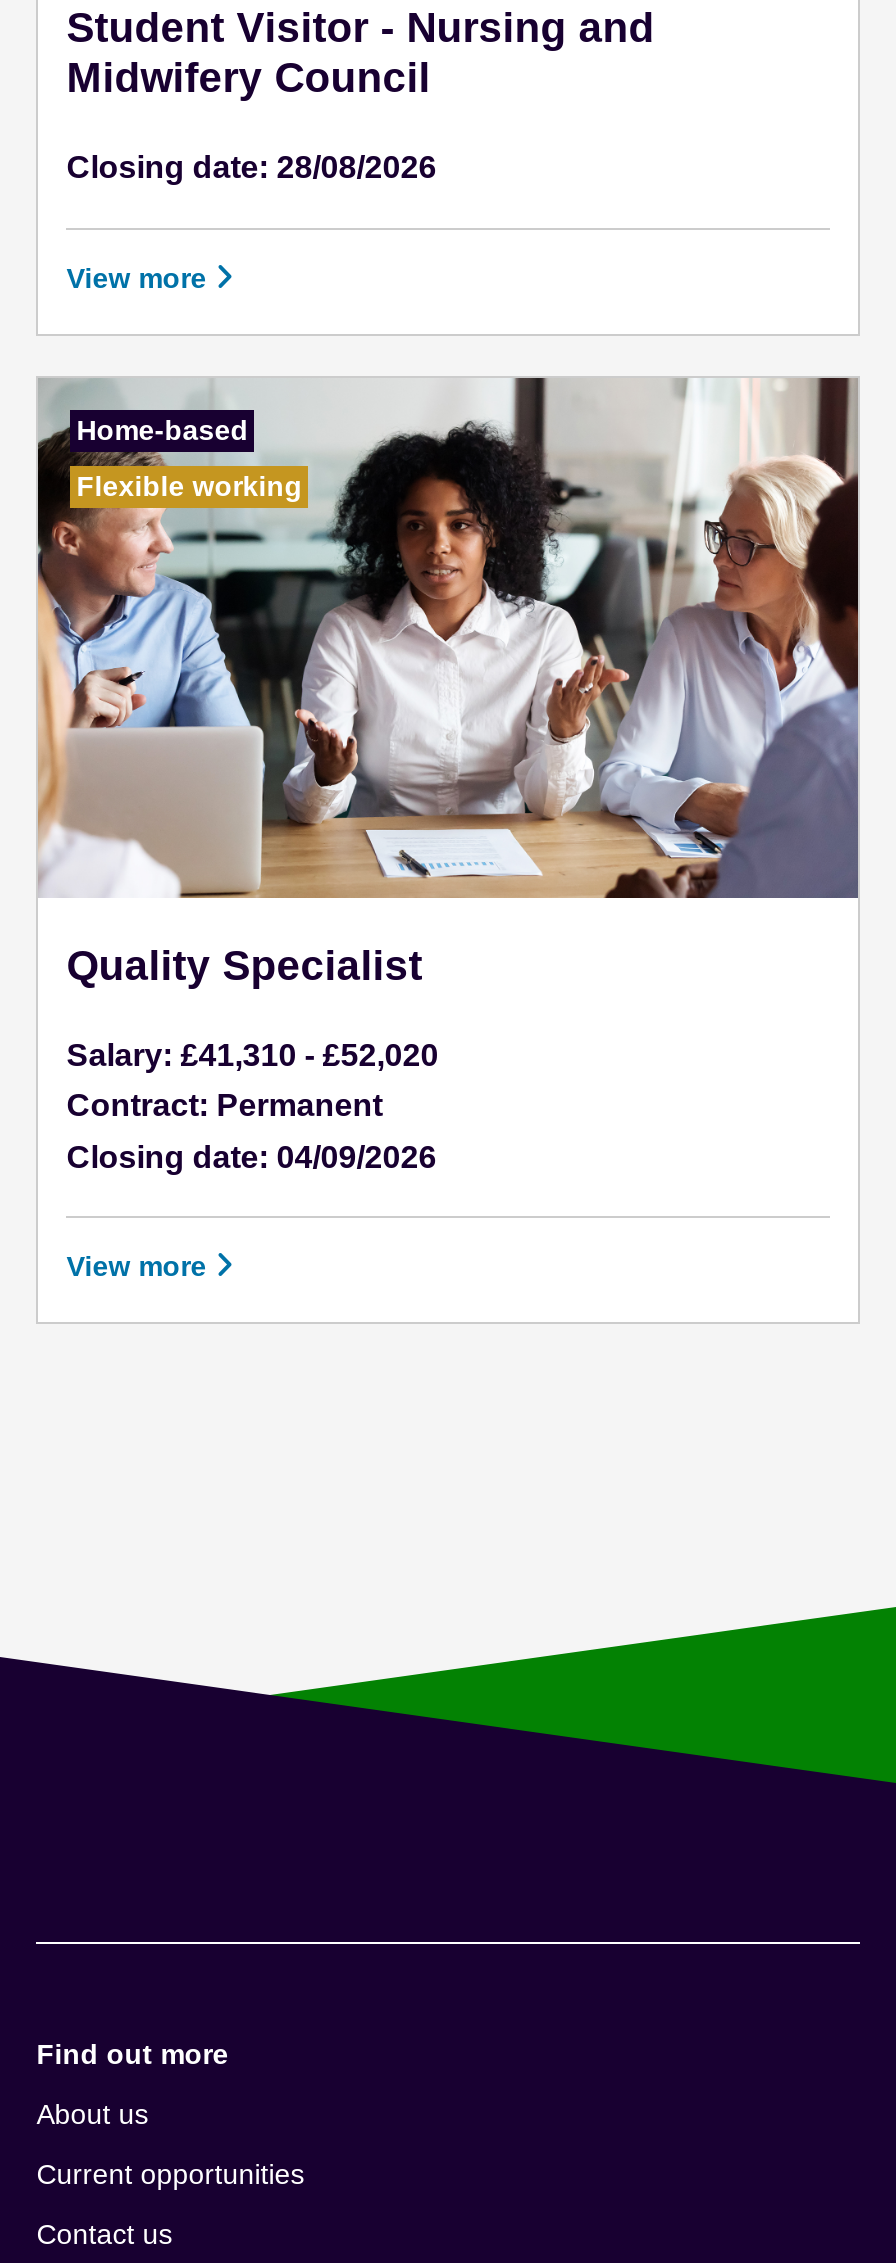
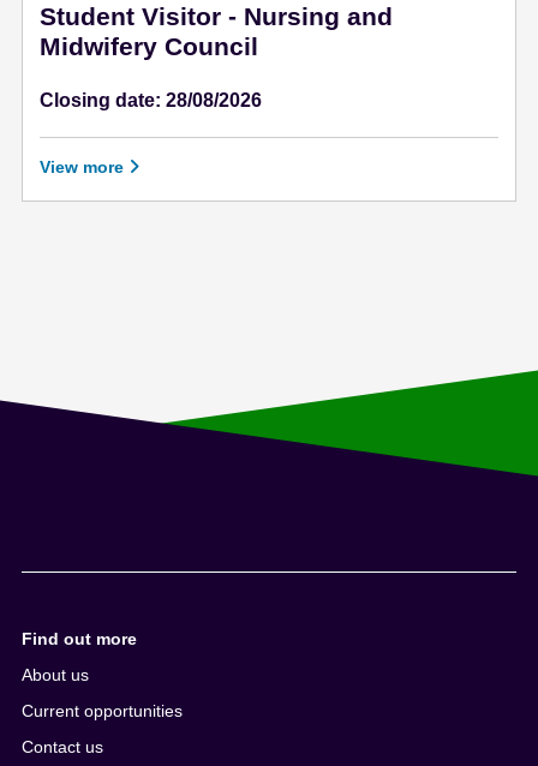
- [image]
- Home-based
- Flexible working

- Quality Specialist
- Salary: £41,310 - £52,020
- Contract: Permanent
- Closing date: 04/09/2026
- View more
